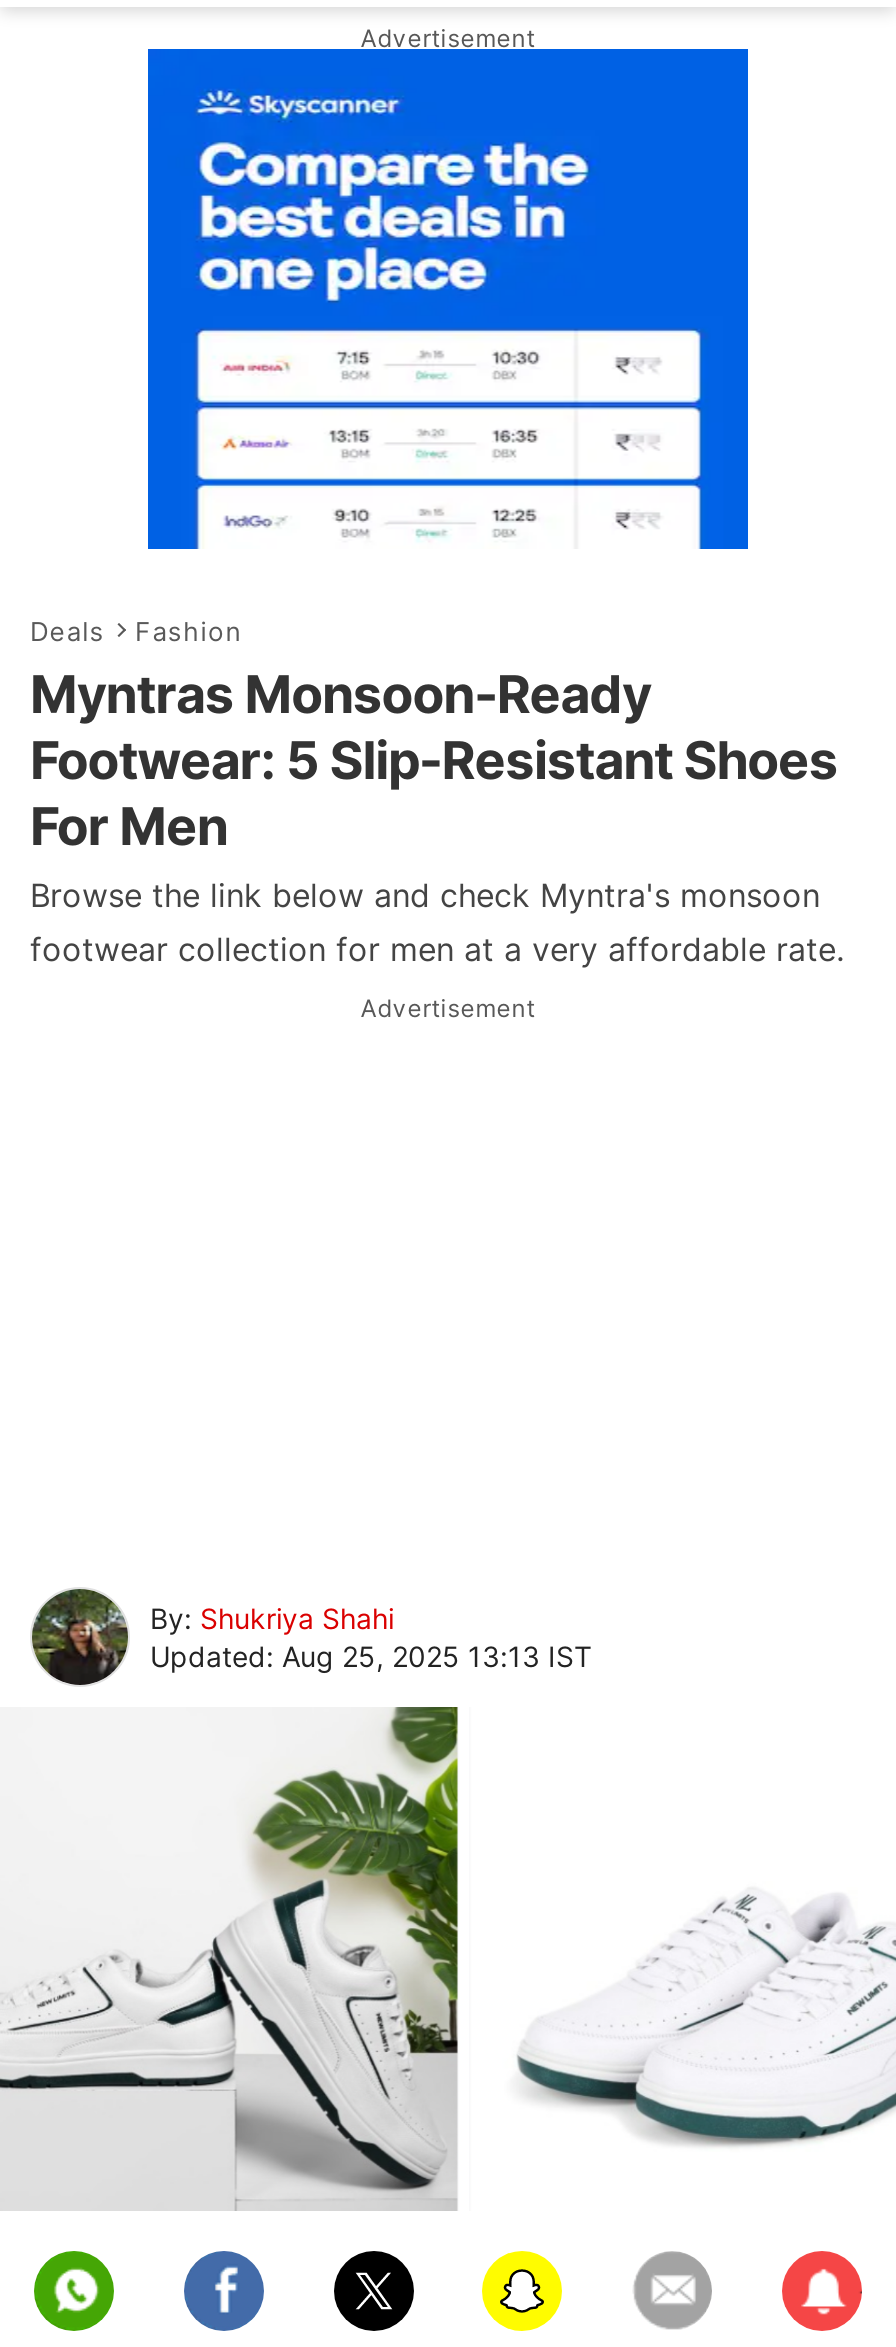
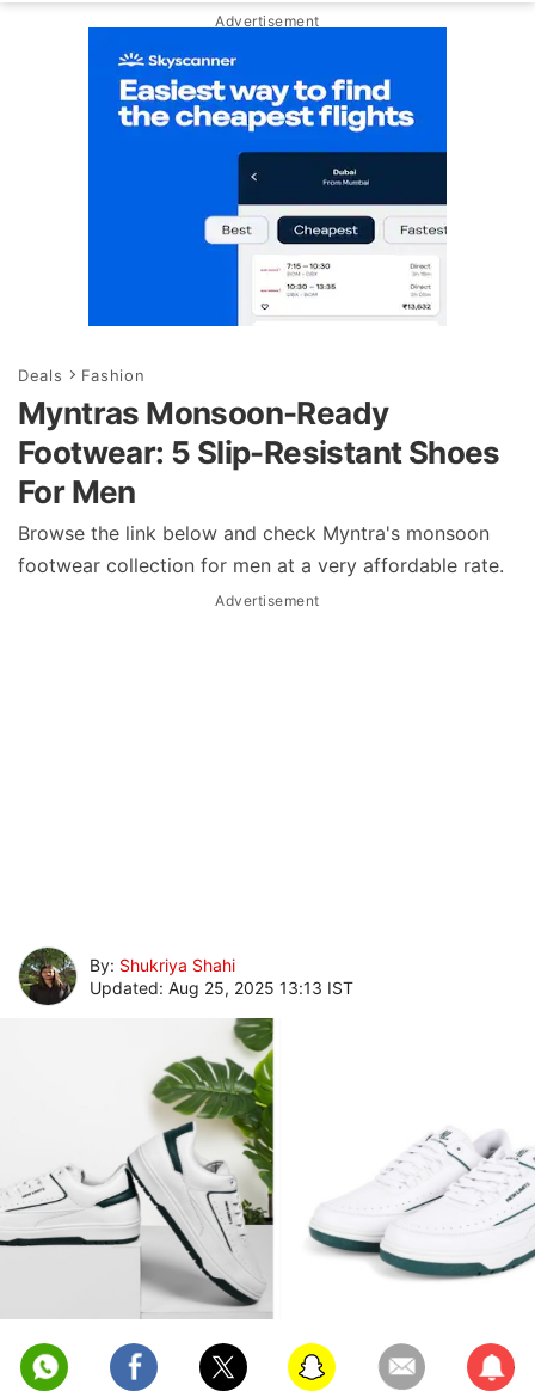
- [image]
+ [image]
